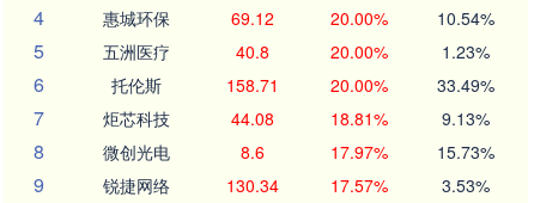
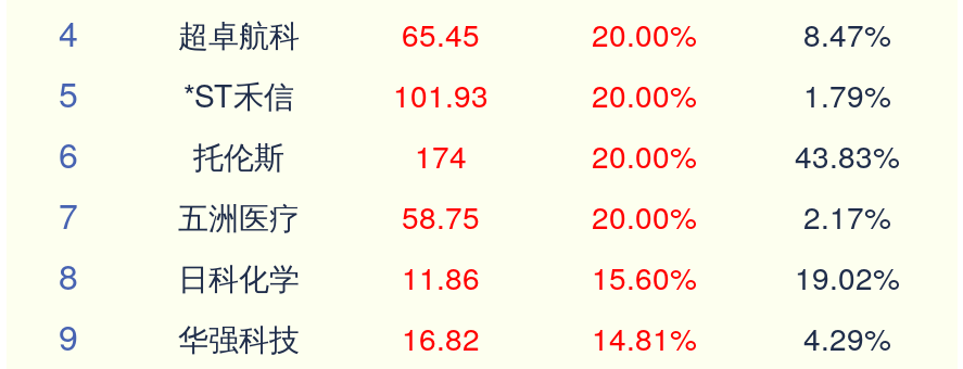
- 惠城环保
- 69.12
+ 超卓航科
+ 65.45

- 10.54%
+ 8.47%

- 五洲医疗
- 40.8
+ *ST禾信
+ 101.93

- 1.23%
+ 1.79%

- 158.71
+ 174

- 33.49%
+ 43.83%

- 炬芯科技
- 44.08
- 18.81%
- 9.13%
+ 五洲医疗
+ 58.75
+ 20.00%
+ 2.17%

- 微创光电
- 8.6
- 17.97%
- 15.73%
+ 日科化学
+ 11.86
+ 15.60%
+ 19.02%

- 锐捷网络
- 130.34
- 17.57%
- 3.53%
+ 华强科技
+ 16.82
+ 14.81%
+ 4.29%
